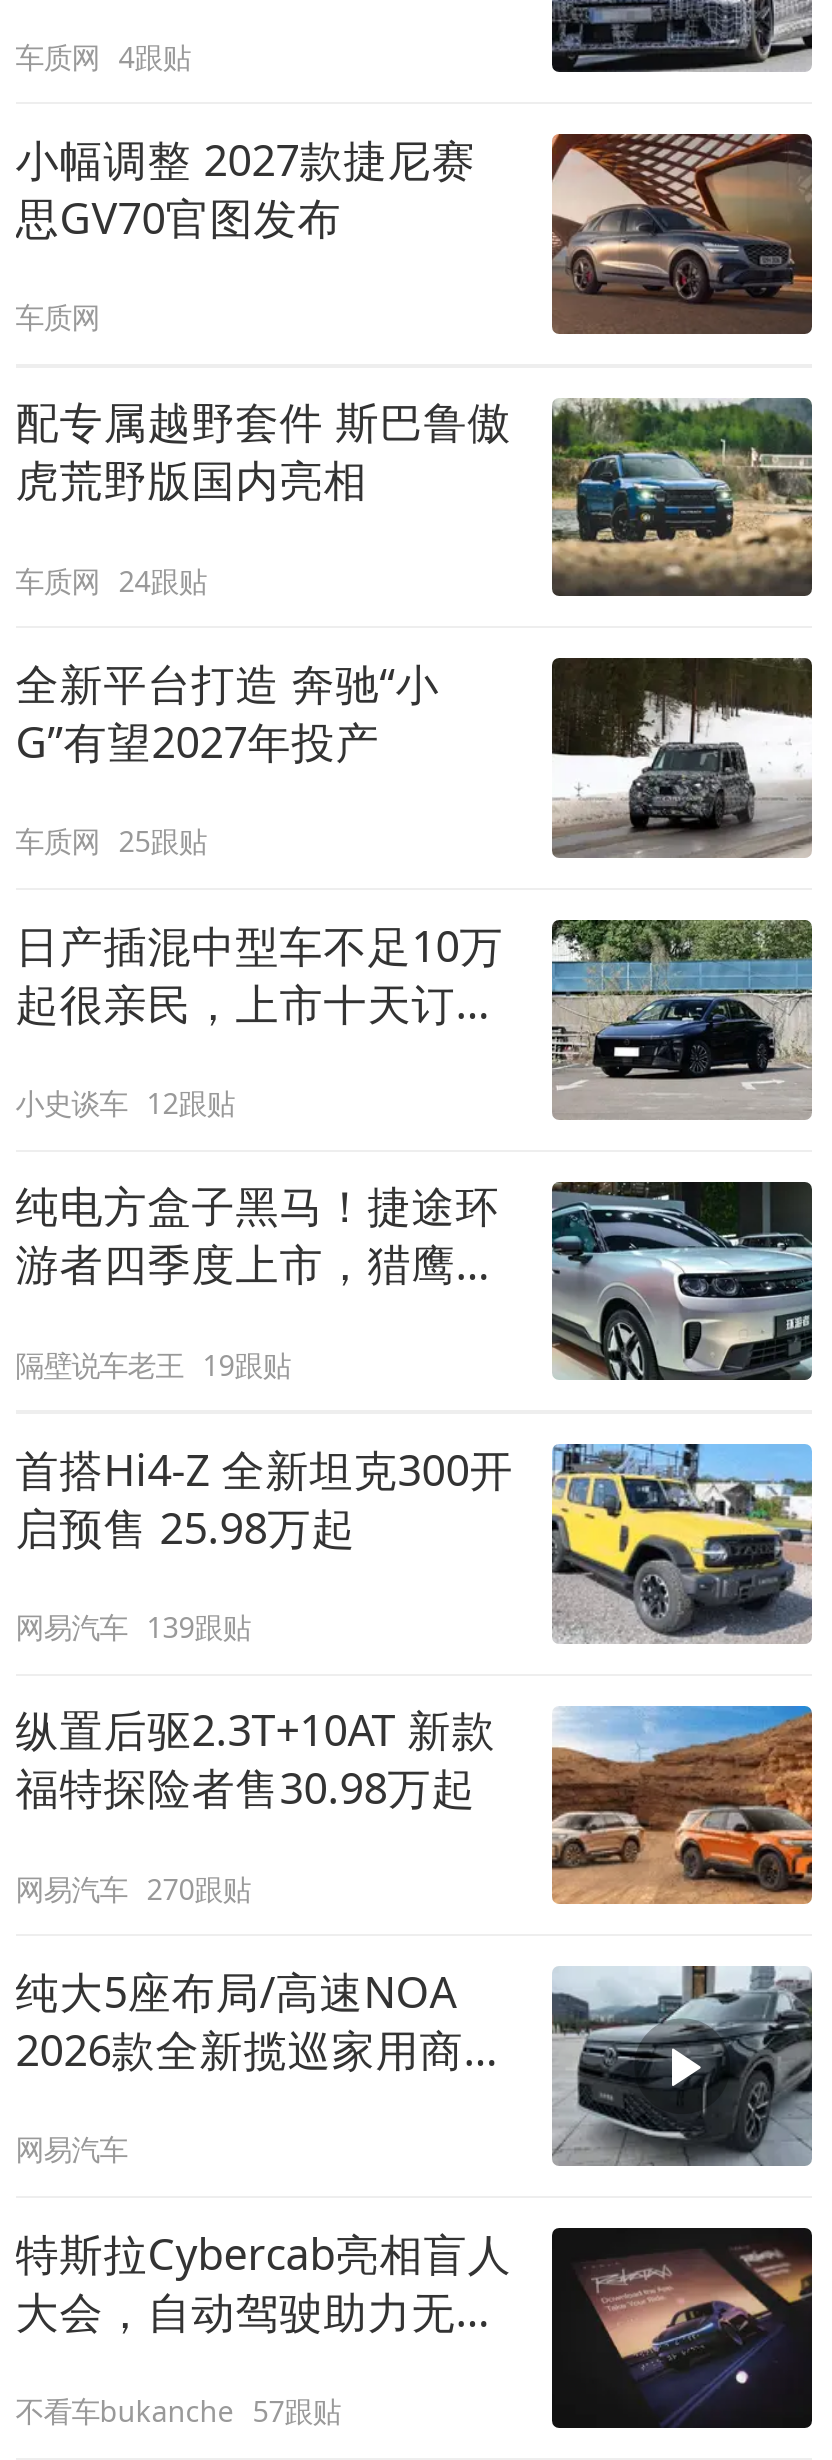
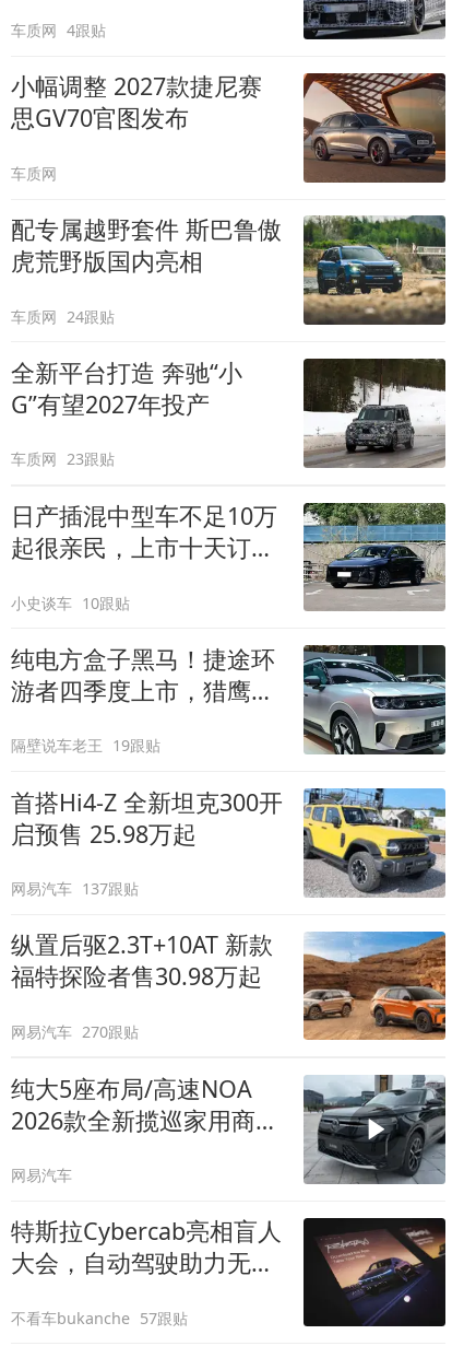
- 车质网 25跟贴
+ 车质网 23跟贴

- 小史谈车 12跟贴
+ 小史谈车 10跟贴

- 网易汽车 139跟贴
+ 网易汽车 137跟贴
